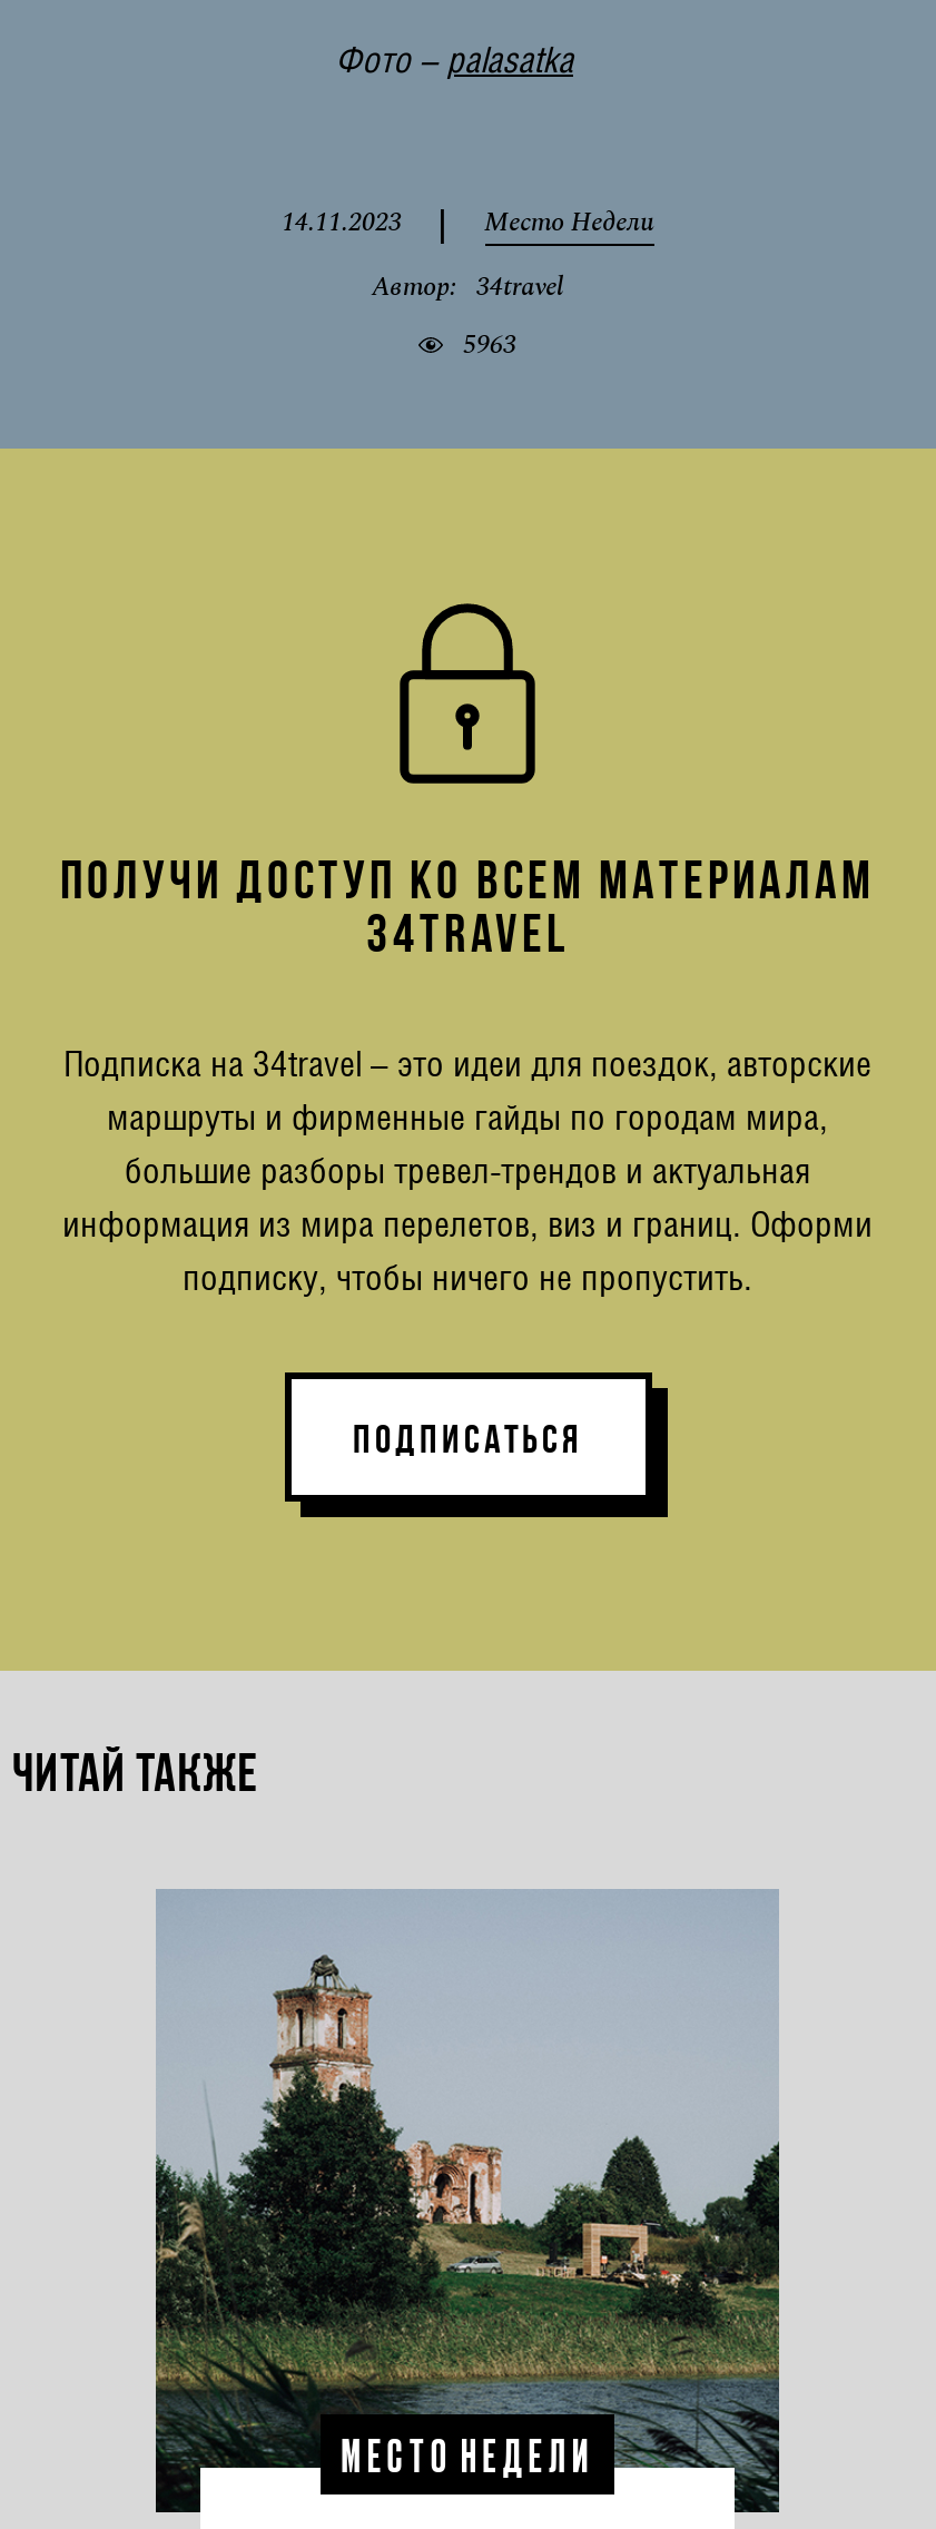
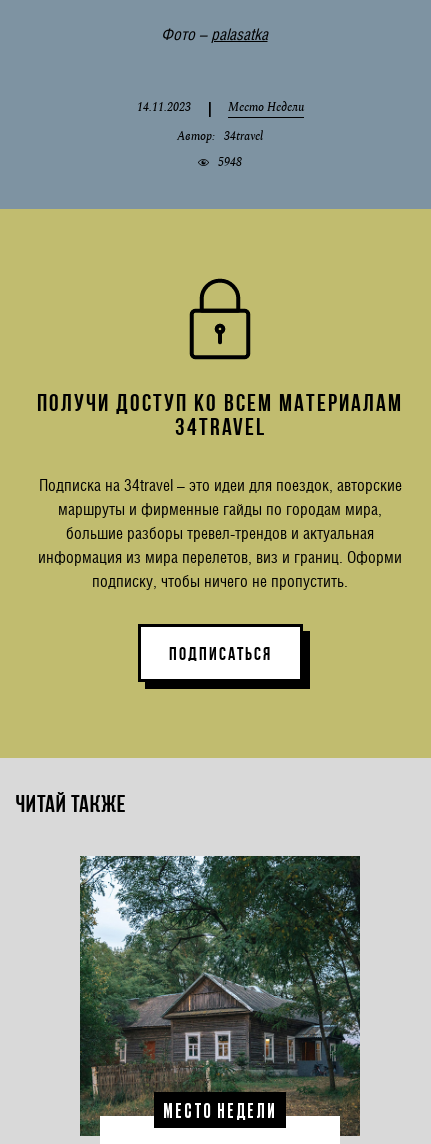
- 5963
+ 5948

- [image]
+ [image]
